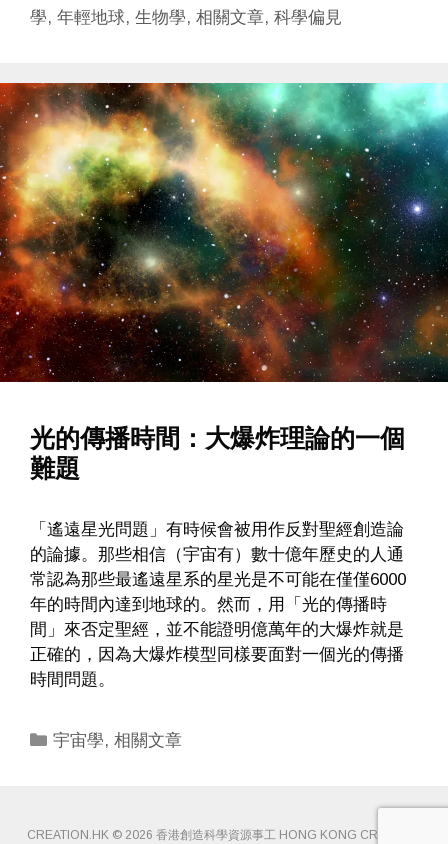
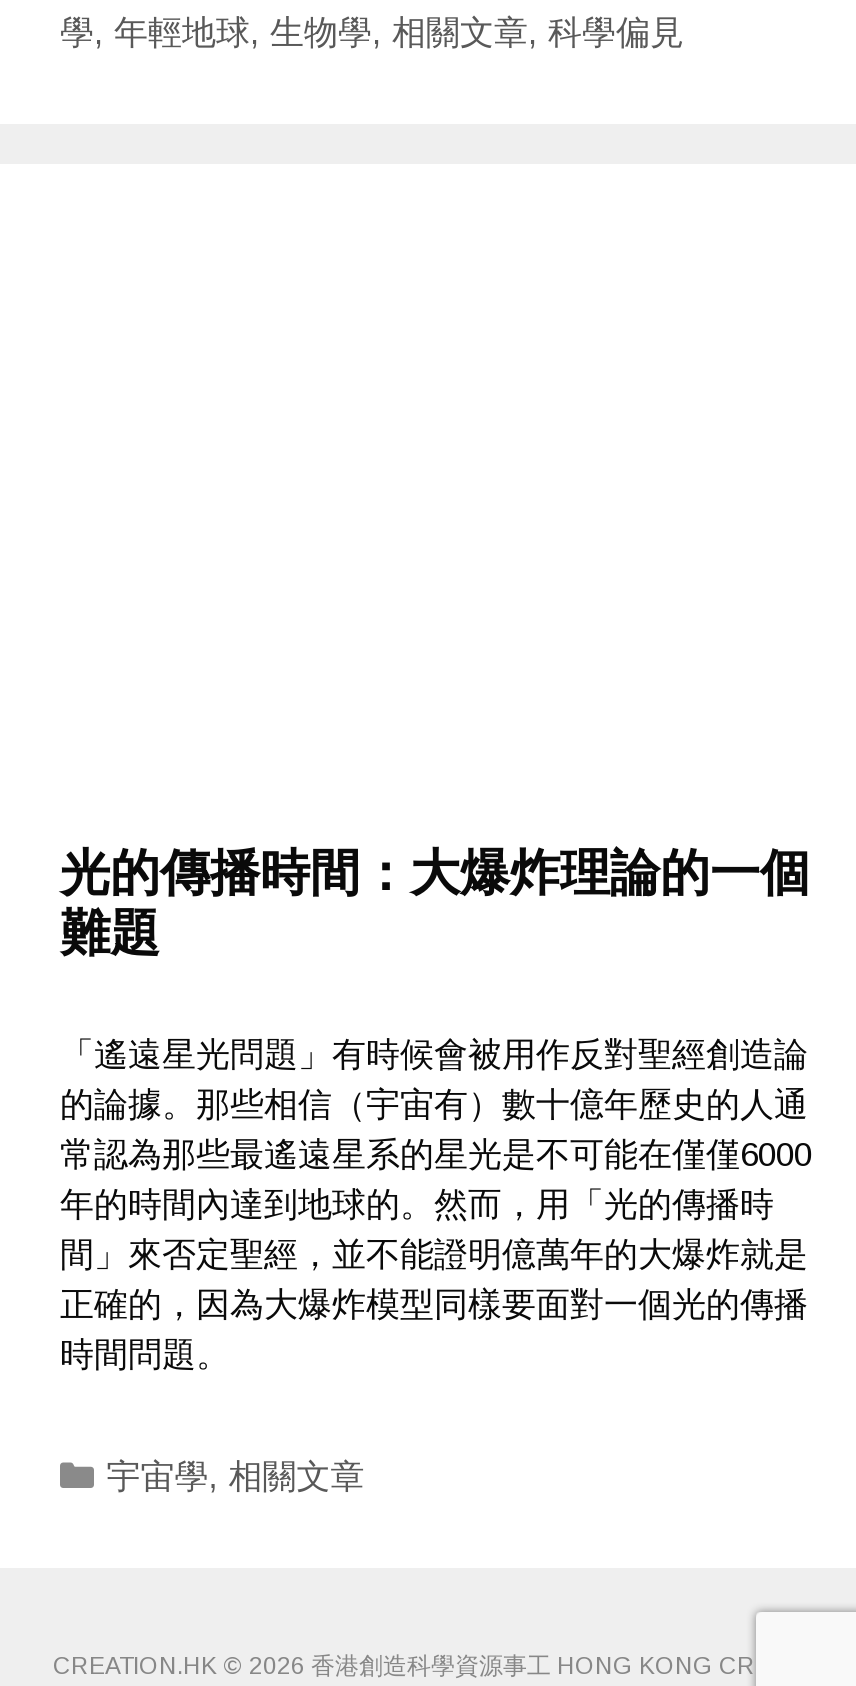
- [image]
